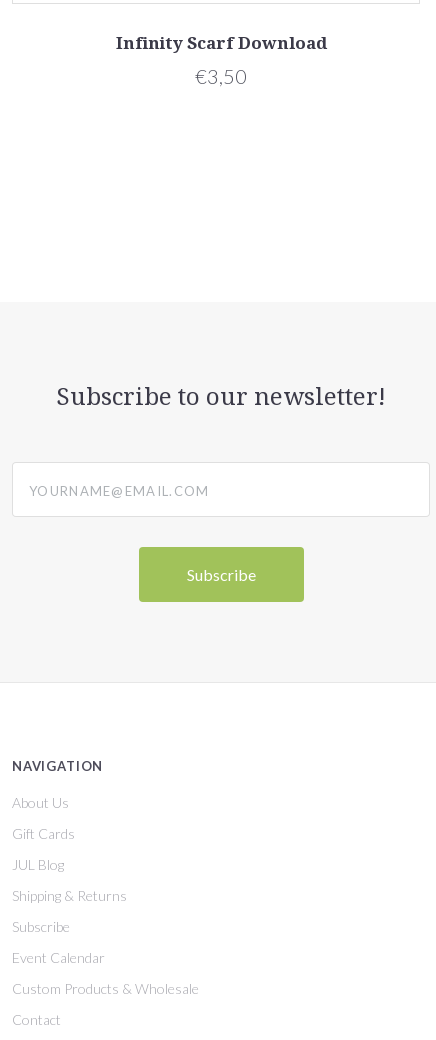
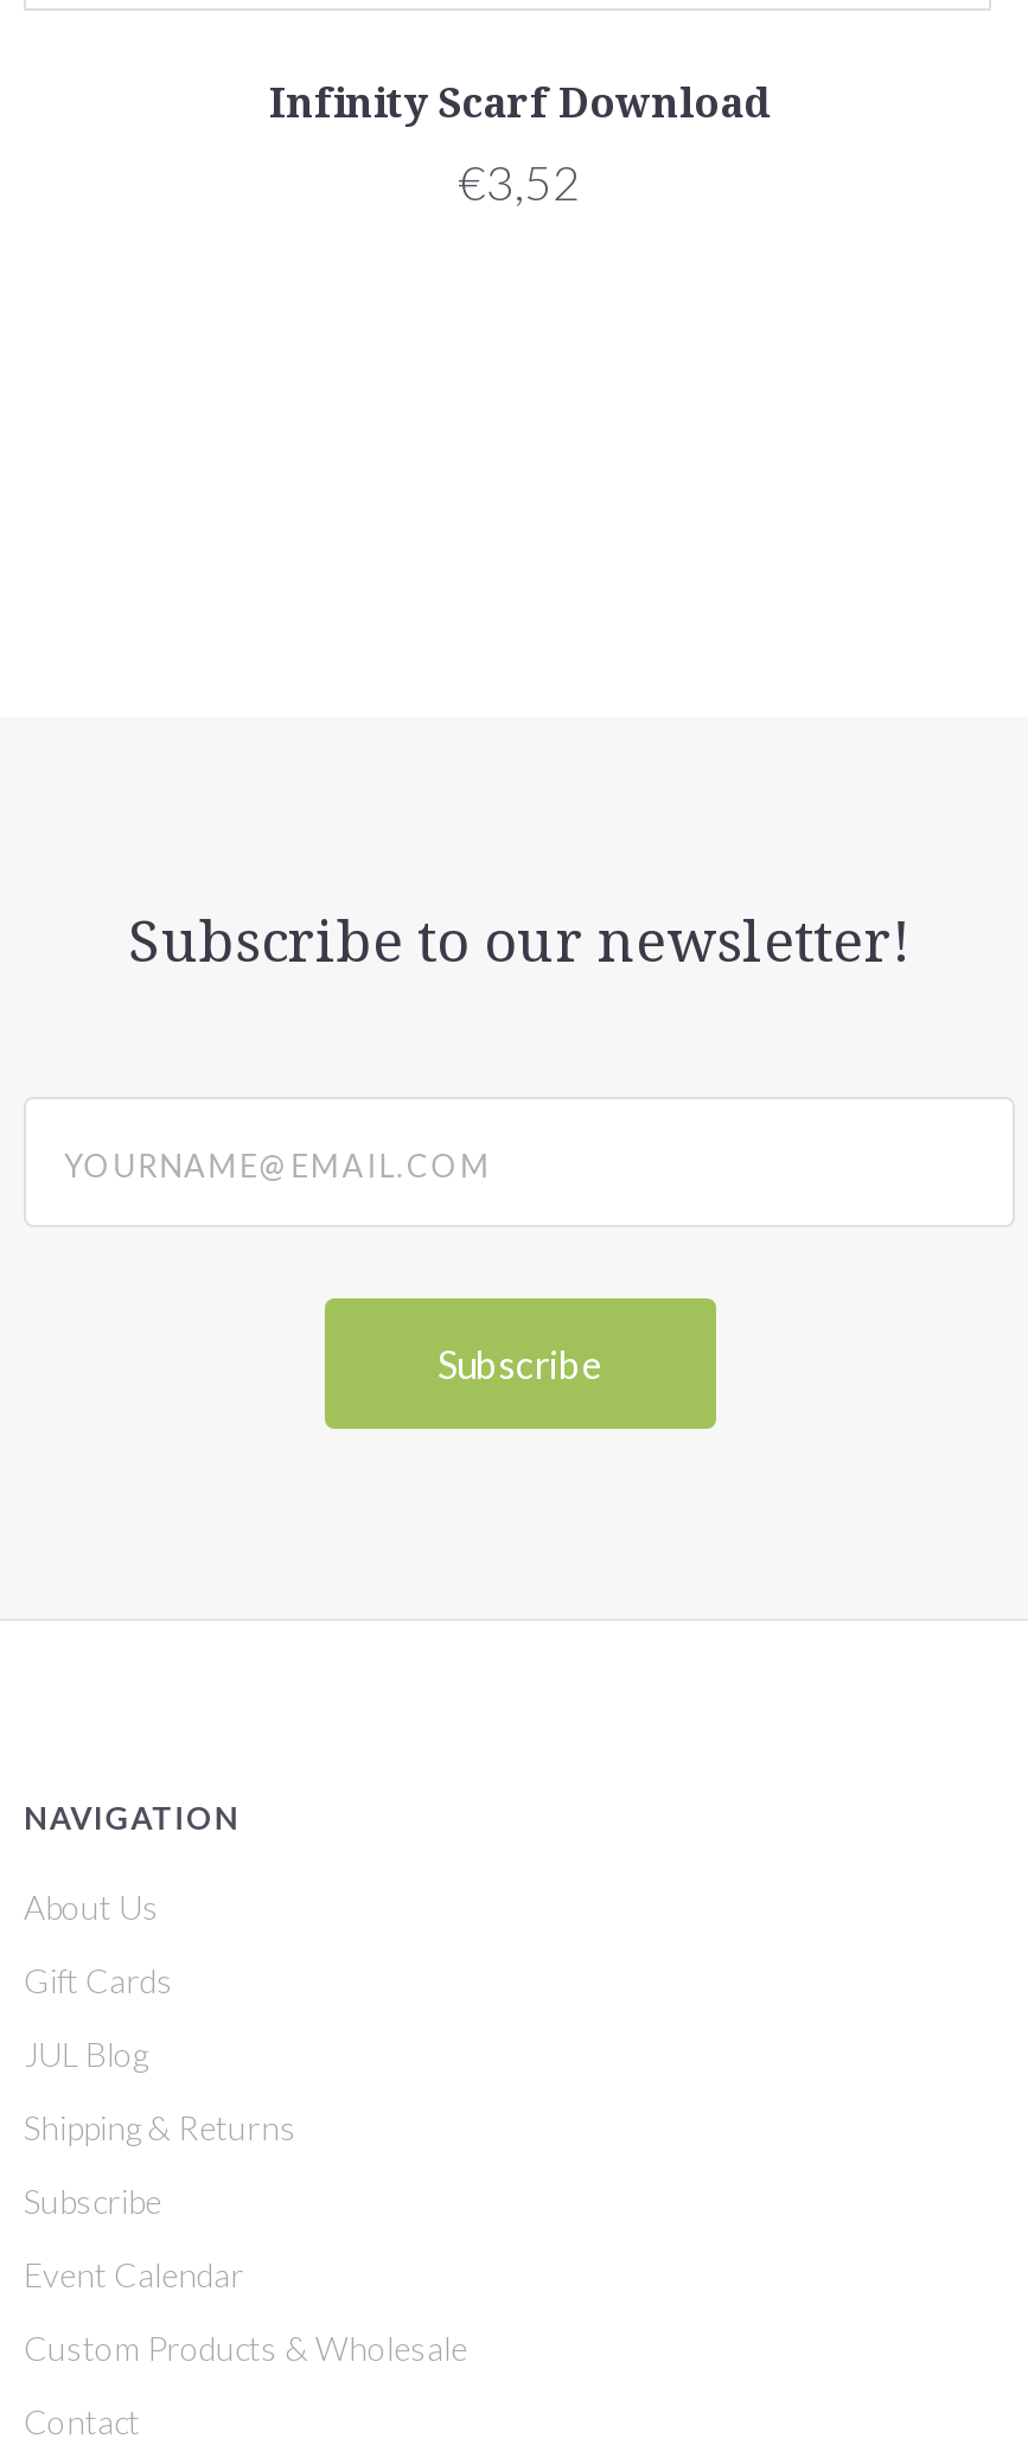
- €3,50
+ €3,52
